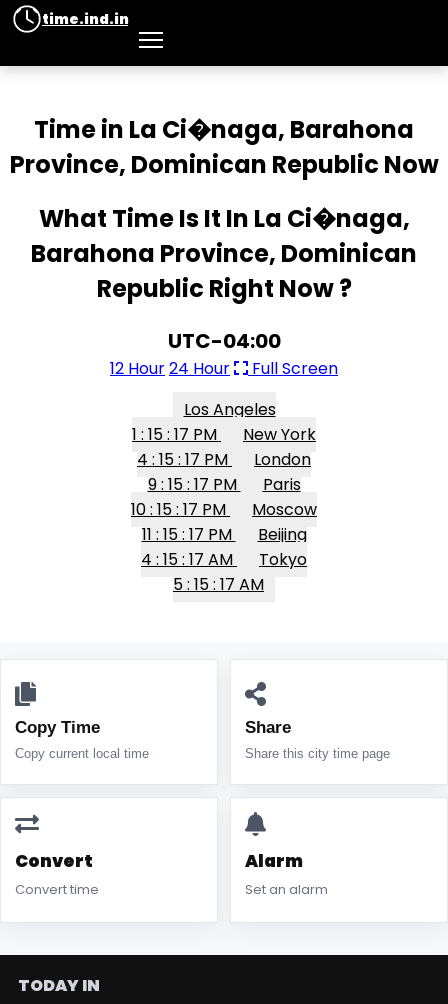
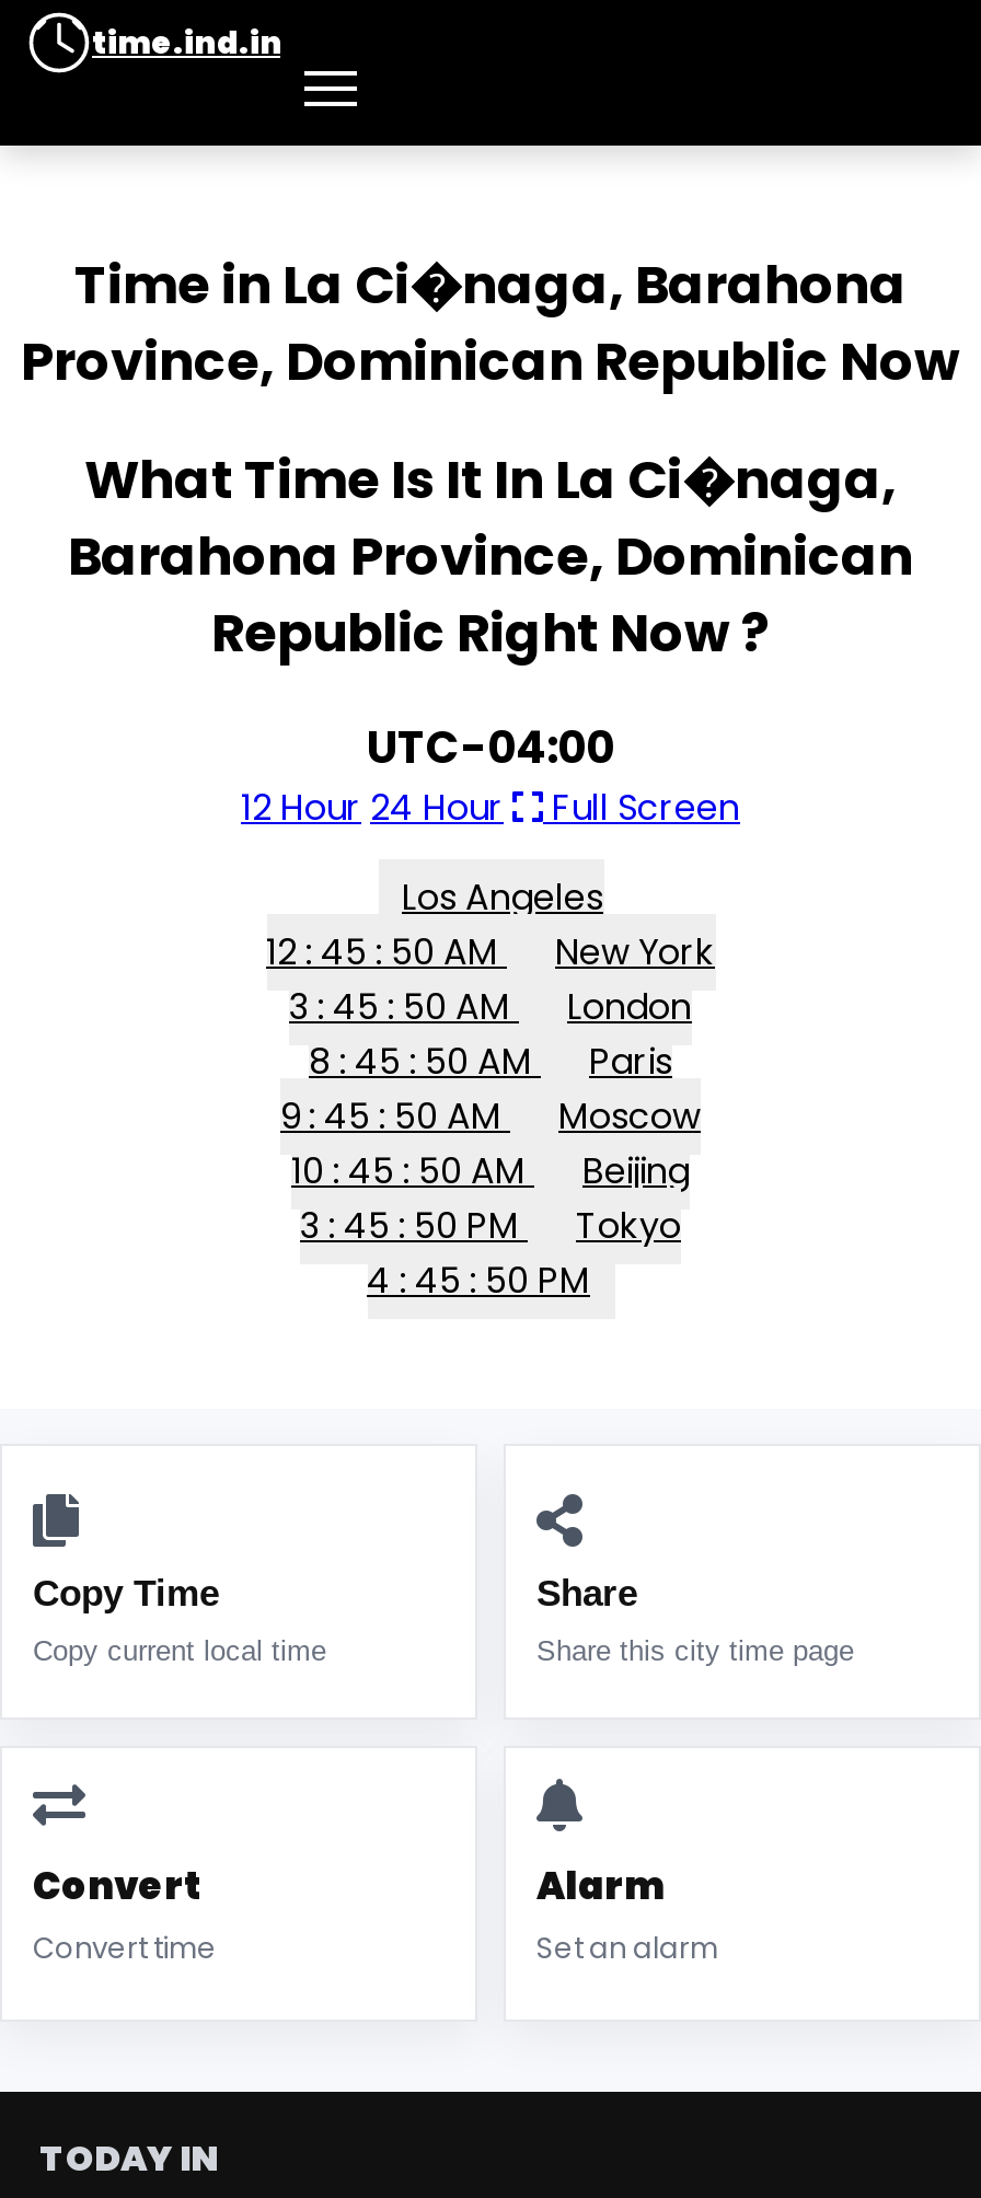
- 1 : 15 : 17 PM New York
+ 12 : 45 : 50 AM New York

- 4 : 15 : 17 PM London
+ 3 : 45 : 50 AM London

- 9 : 15 : 17 PM Paris
+ 8 : 45 : 50 AM Paris

- 10 : 15 : 17 PM Moscow
+ 9 : 45 : 50 AM Moscow

- 11 : 15 : 17 PM Beijing
+ 10 : 45 : 50 AM Beijing

- 4 : 15 : 17 AM Tokyo
+ 3 : 45 : 50 PM Tokyo

- 5 : 15 : 17 AM
+ 4 : 45 : 50 PM
